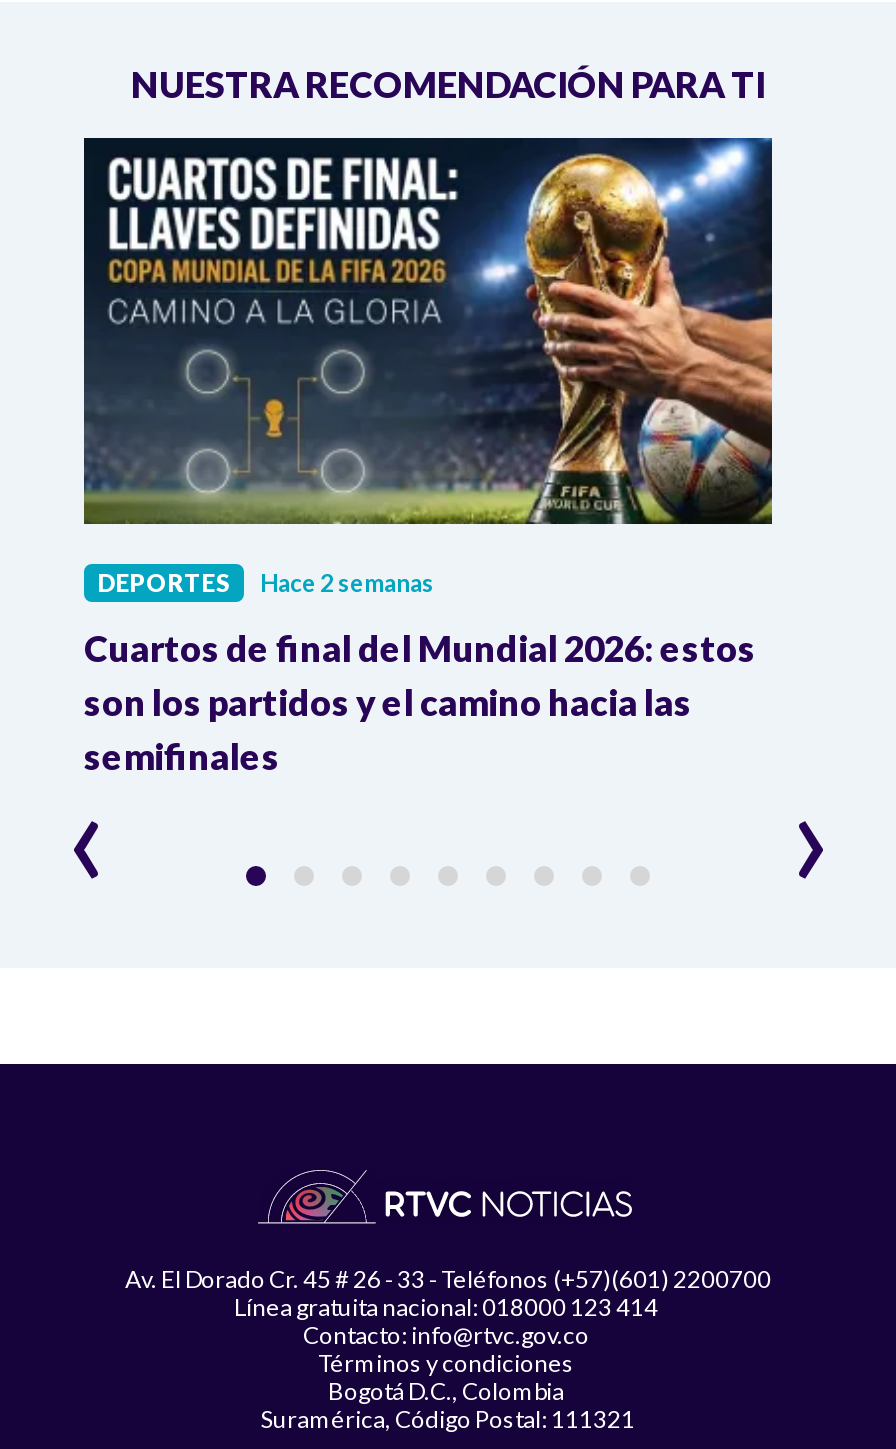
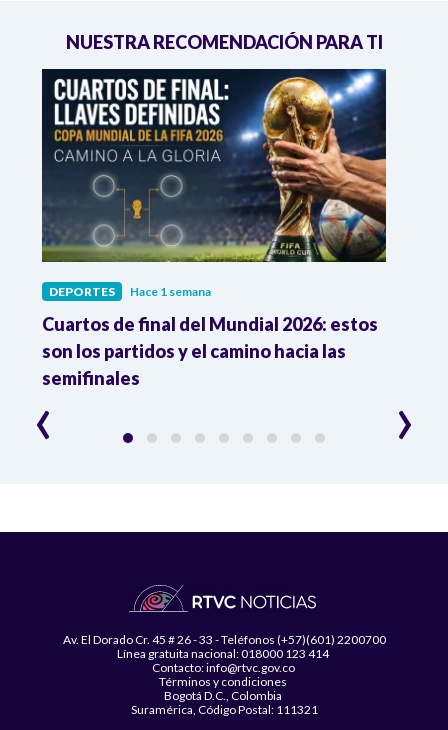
- DEPORTES Hace 2 semanas
+ DEPORTES Hace 1 semana
